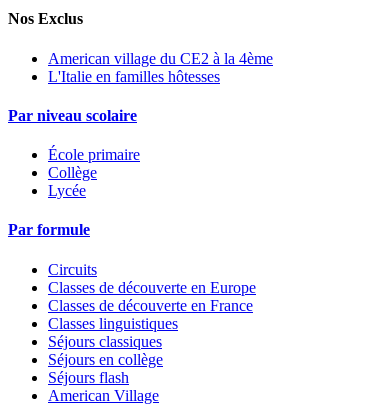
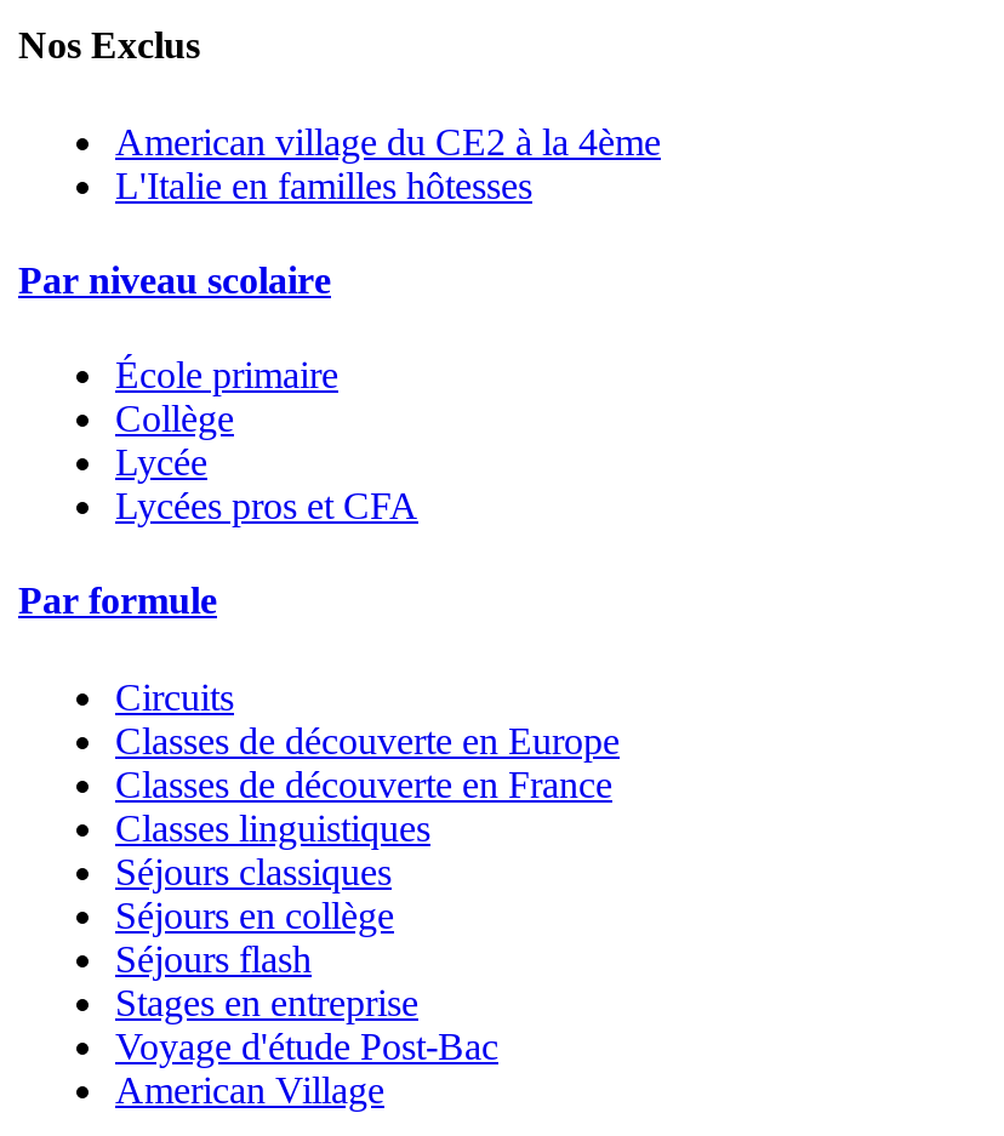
+ Lycées pros et CFA

+ Stages en entreprise
+ Voyage d'étude Post-Bac
